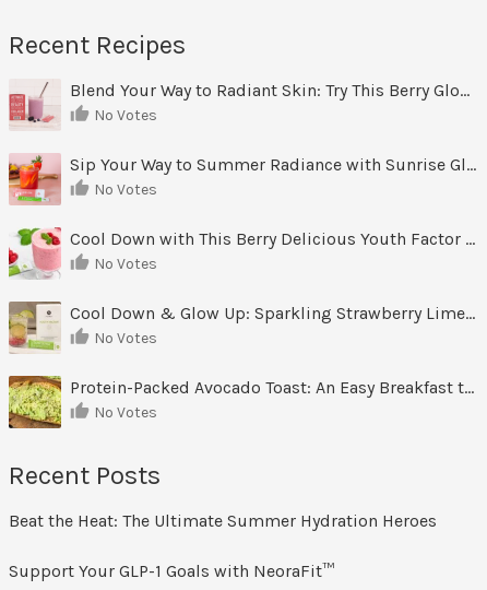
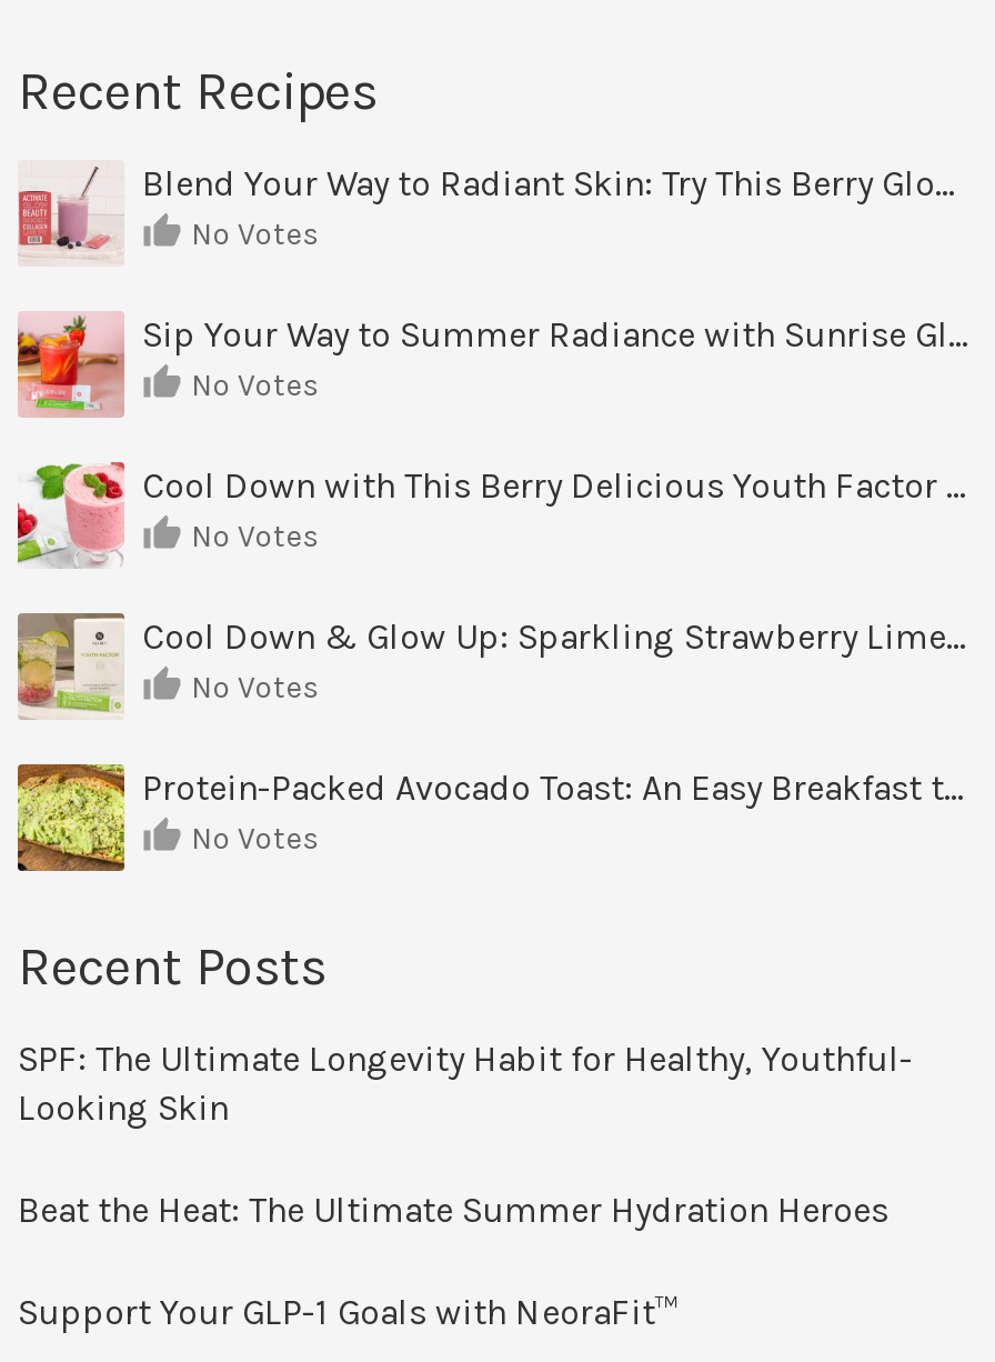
+ SPF: The Ultimate Longevity Habit for Healthy, Youthful-
+ Looking Skin
